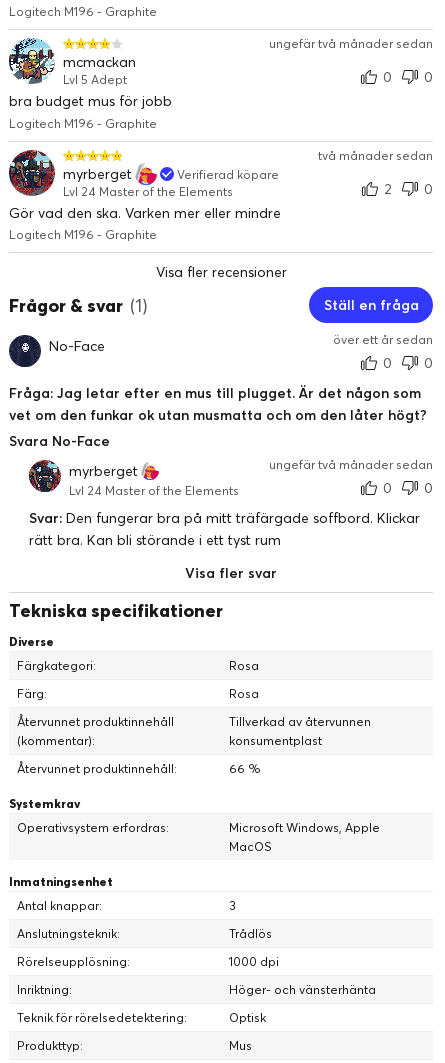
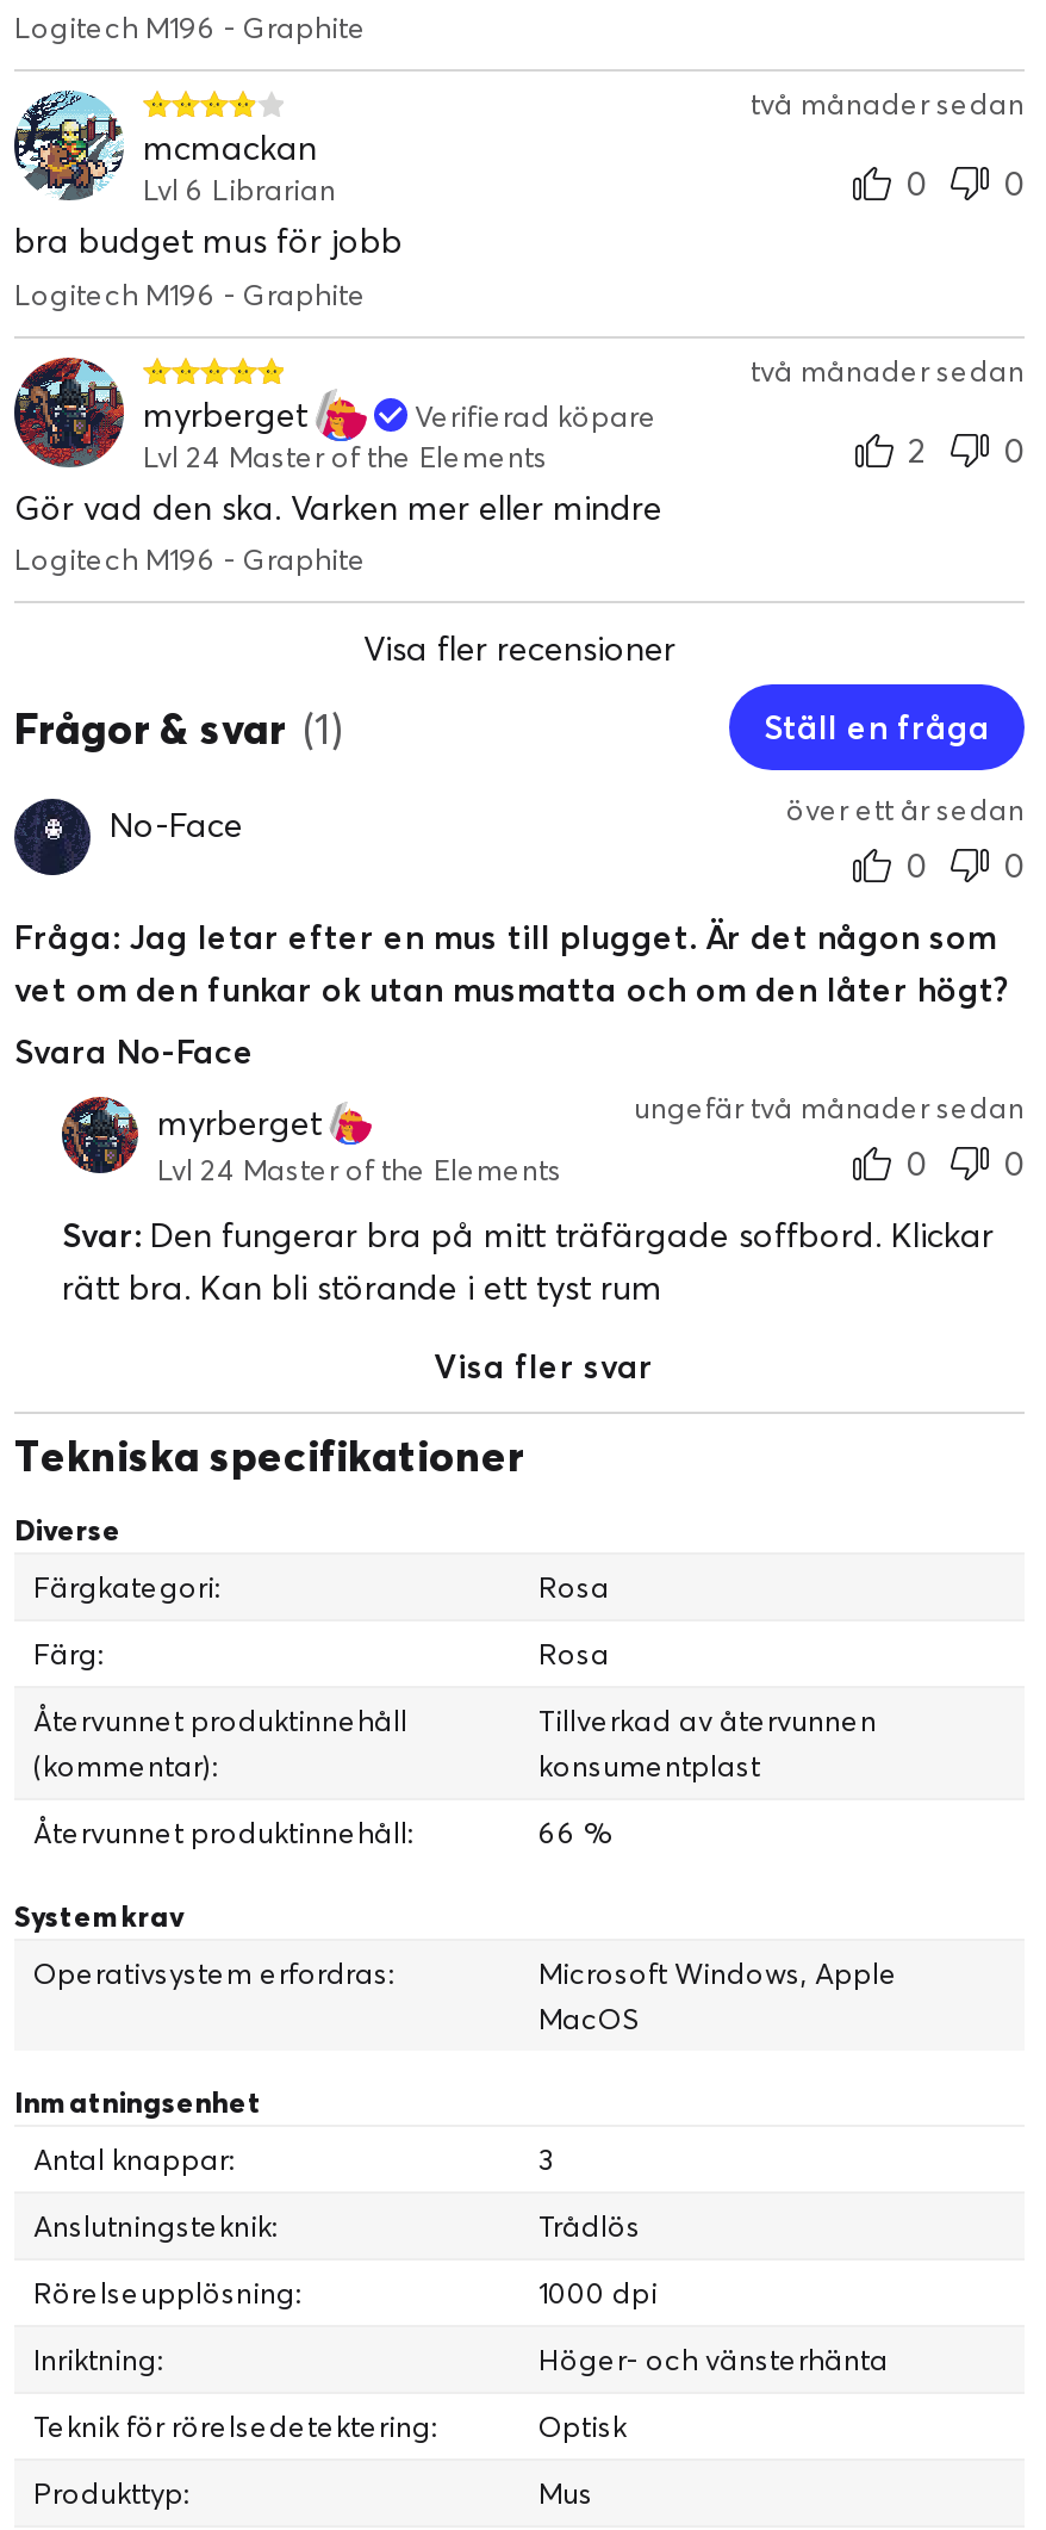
- ungefär två månader sedan
+ två månader sedan

- Lvl 5 Adept
+ Lvl 6 Librarian
